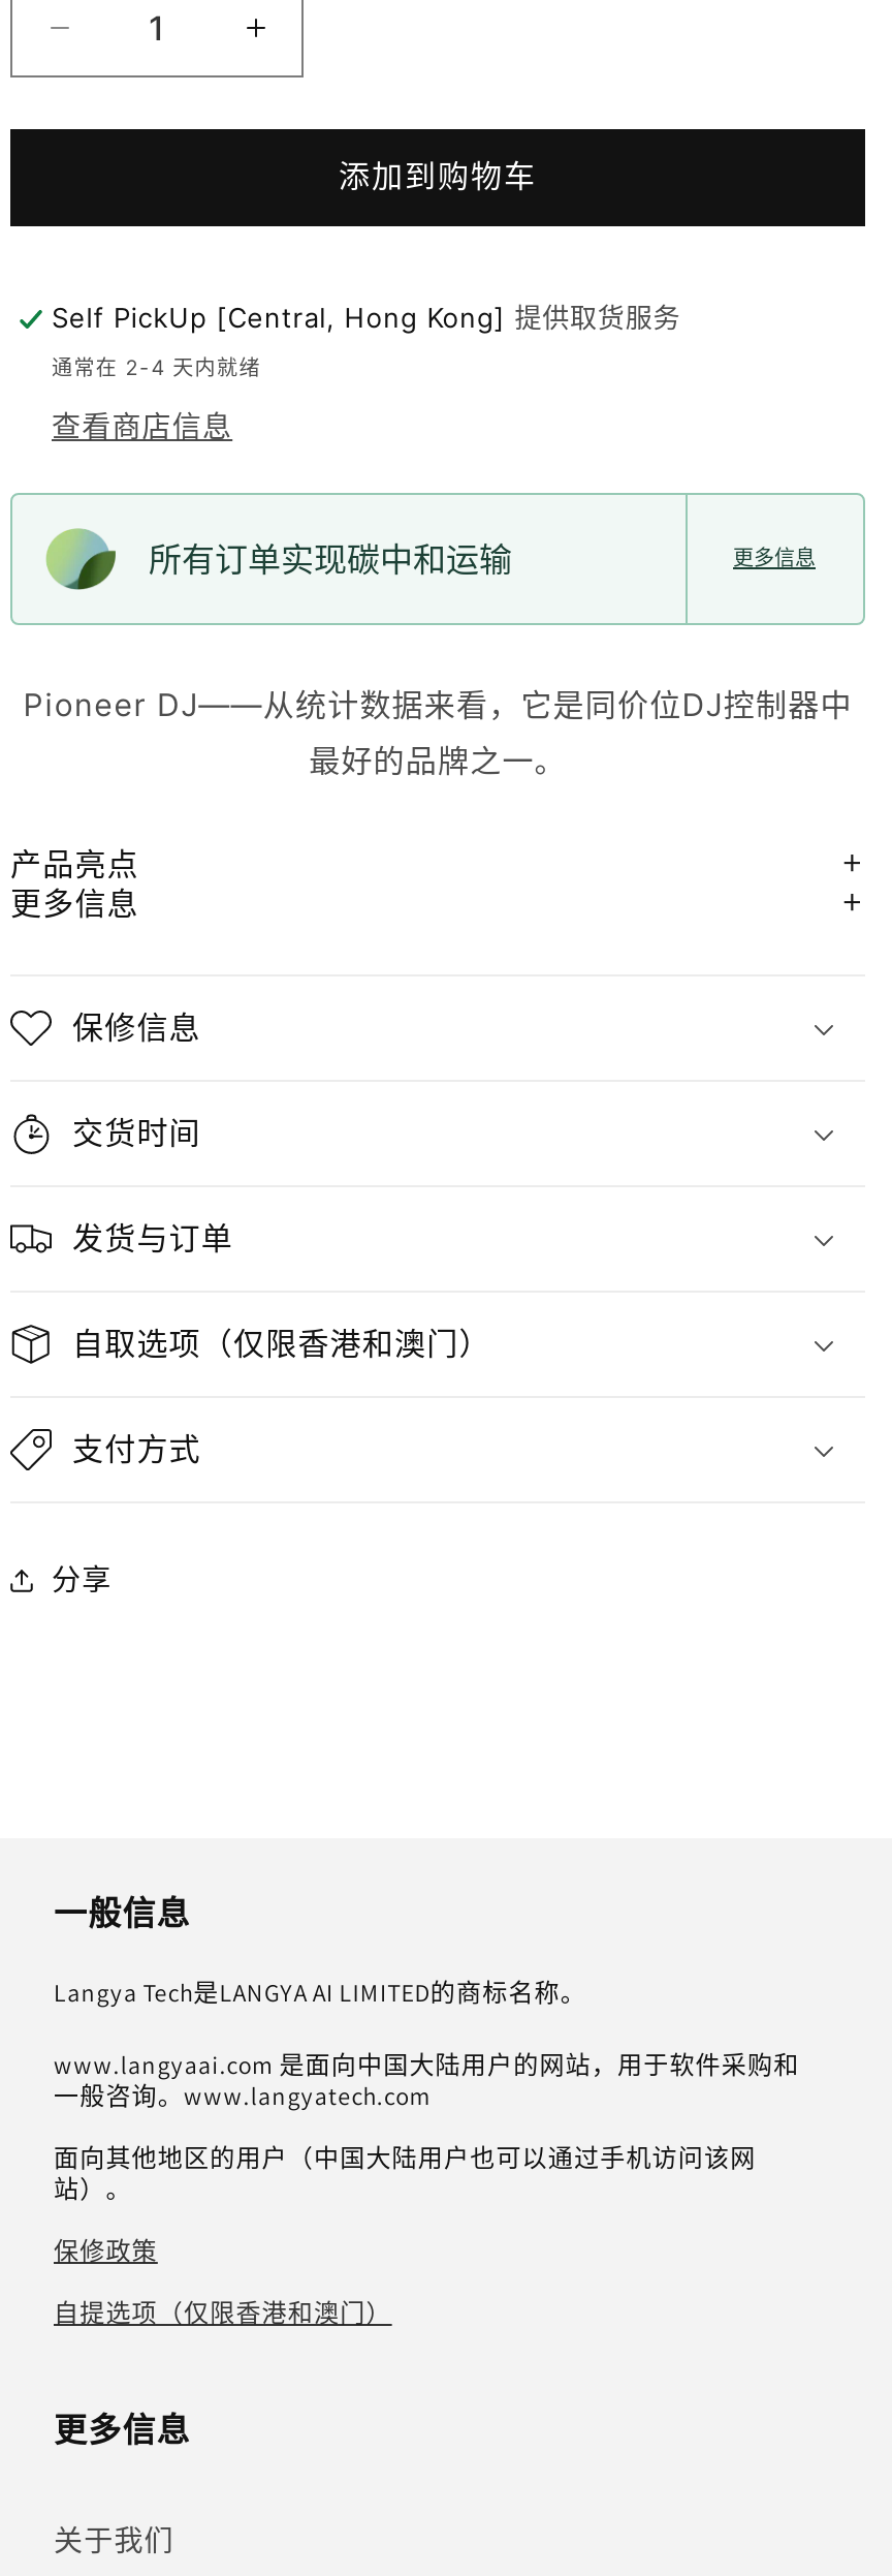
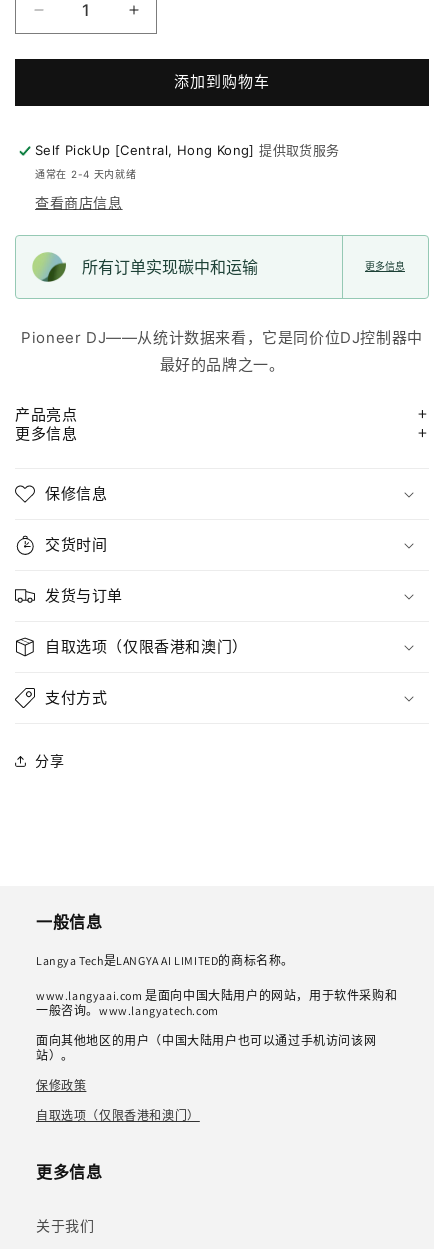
- 自提选项（仅限香港和澳门）
+ 自取选项（仅限香港和澳门）
